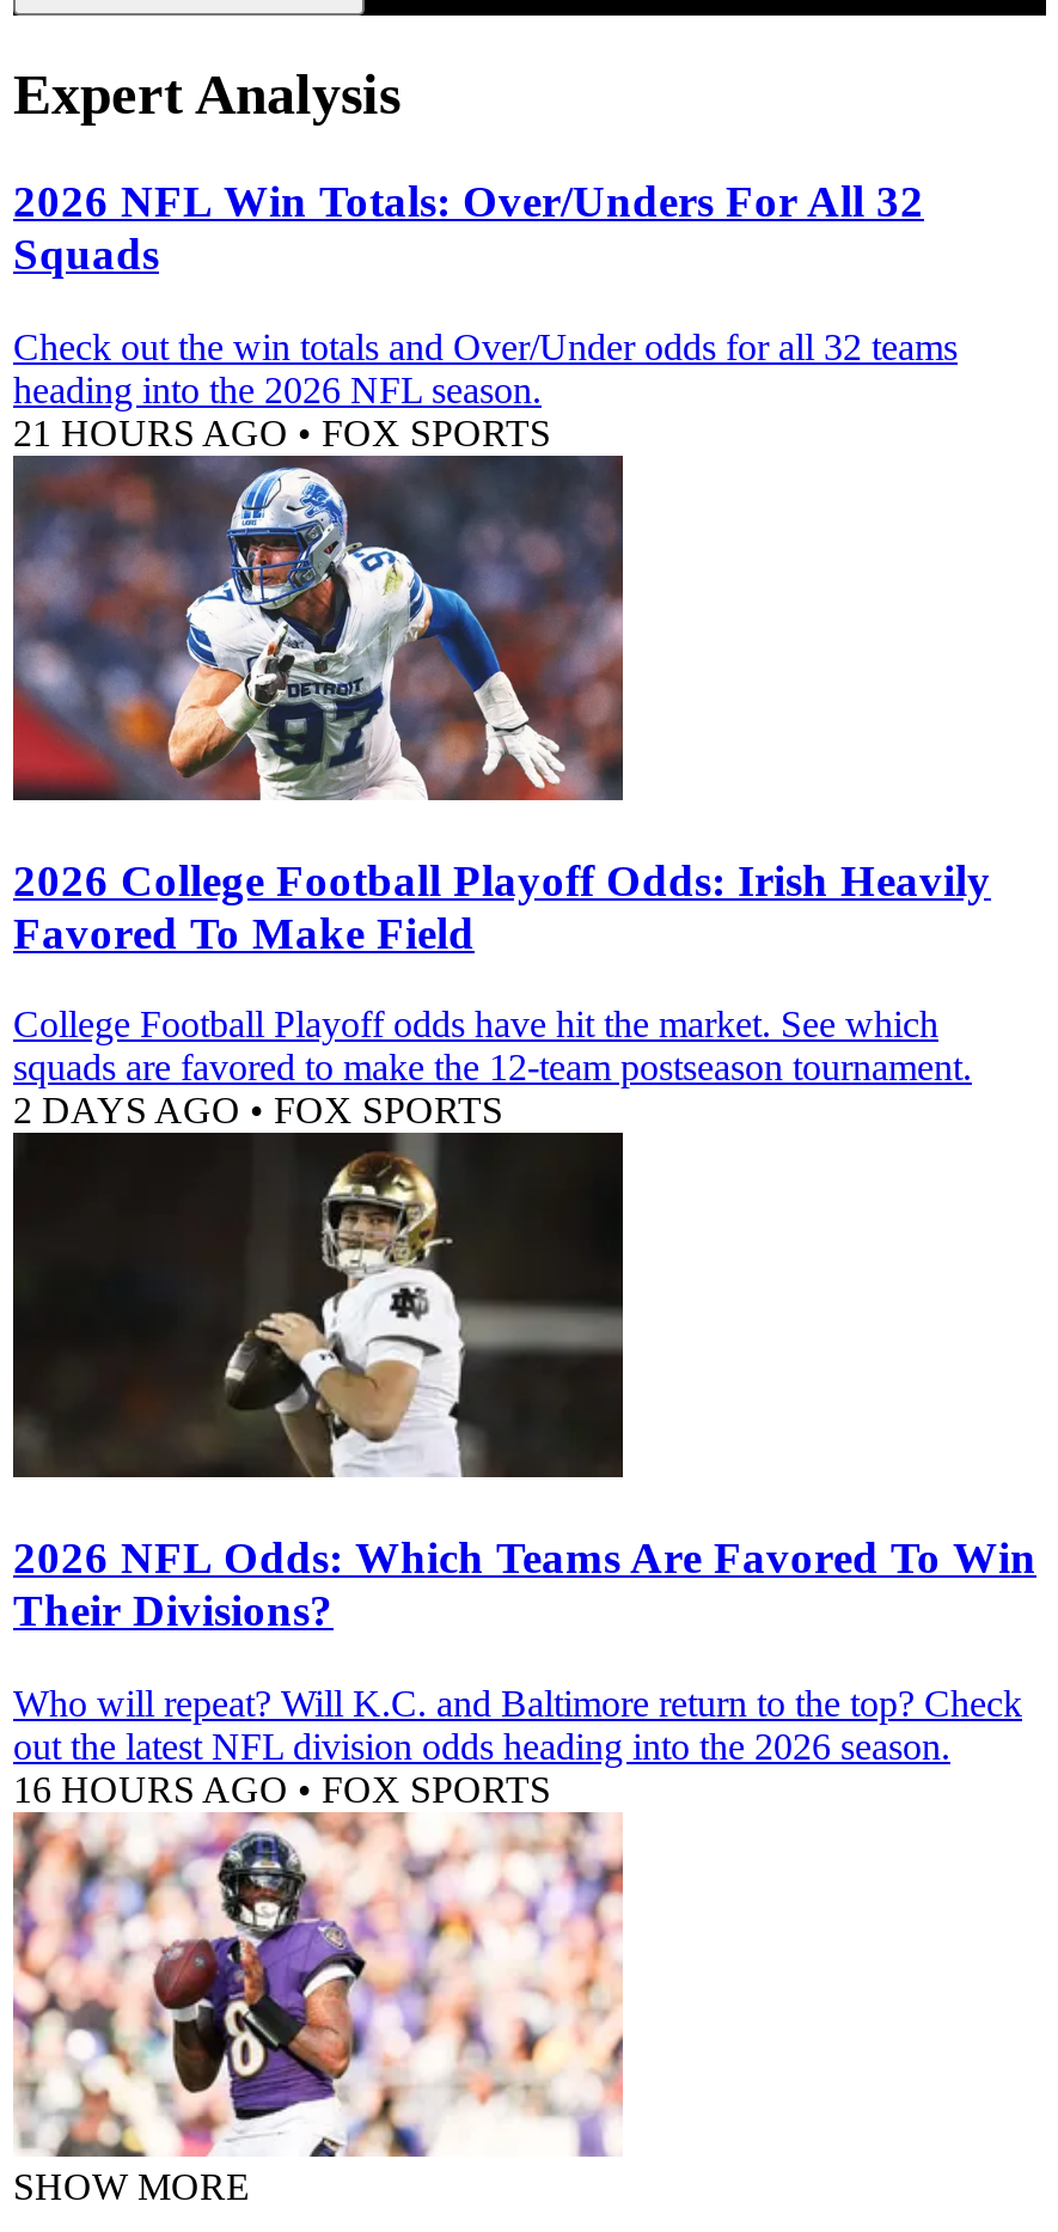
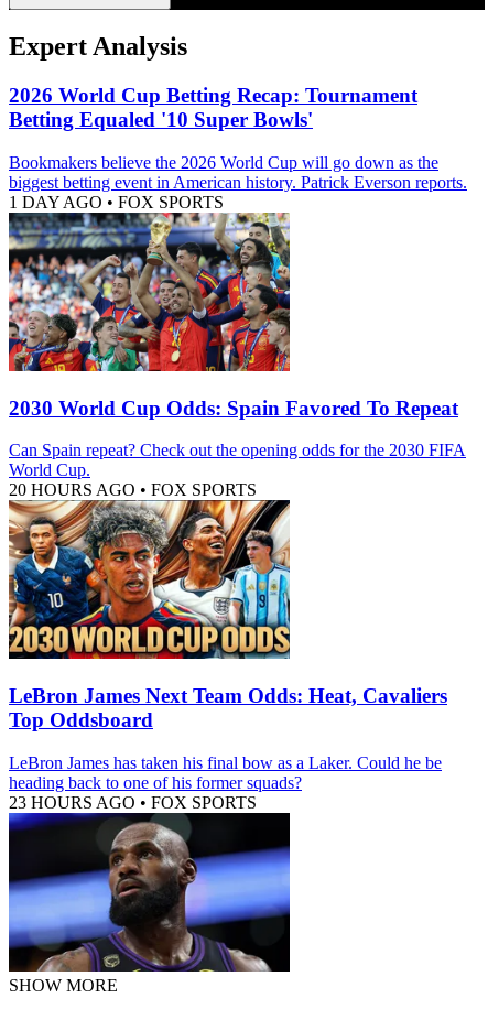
- 2026 NFL Win Totals: Over/Unders For All 32
- Squads
+ 2026 World Cup Betting Recap: Tournament
+ Betting Equaled '10 Super Bowls'

- Check out the win totals and Over/Under odds for all 32 teams
- heading into the 2026 NFL season.
- 21 HOURS AGO • FOX SPORTS
+ Bookmakers believe the 2026 World Cup will go down as the
+ biggest betting event in American history. Patrick Everson reports.
+ 1 DAY AGO • FOX SPORTS

- [image]
- 2026 College Football Playoff Odds: Irish Heavily
- Favored To Make Field
+ [image]
+ 2030 World Cup Odds: Spain Favored To Repeat

- College Football Playoff odds have hit the market. See which
- squads are favored to make the 12-team postseason tournament.
- 2 DAYS AGO • FOX SPORTS
+ Can Spain repeat? Check out the opening odds for the 2030 FIFA
+ World Cup.
+ 20 HOURS AGO • FOX SPORTS

- [image]
- 2026 NFL Odds: Which Teams Are Favored To Win
- Their Divisions?
+ [image]
+ LeBron James Next Team Odds: Heat, Cavaliers
+ Top Oddsboard

- Who will repeat? Will K.C. and Baltimore return to the top? Check
- out the latest NFL division odds heading into the 2026 season.
- 16 HOURS AGO • FOX SPORTS
+ LeBron James has taken his final bow as a Laker. Could he be
+ heading back to one of his former squads?
+ 23 HOURS AGO • FOX SPORTS

- [image]
+ [image]
